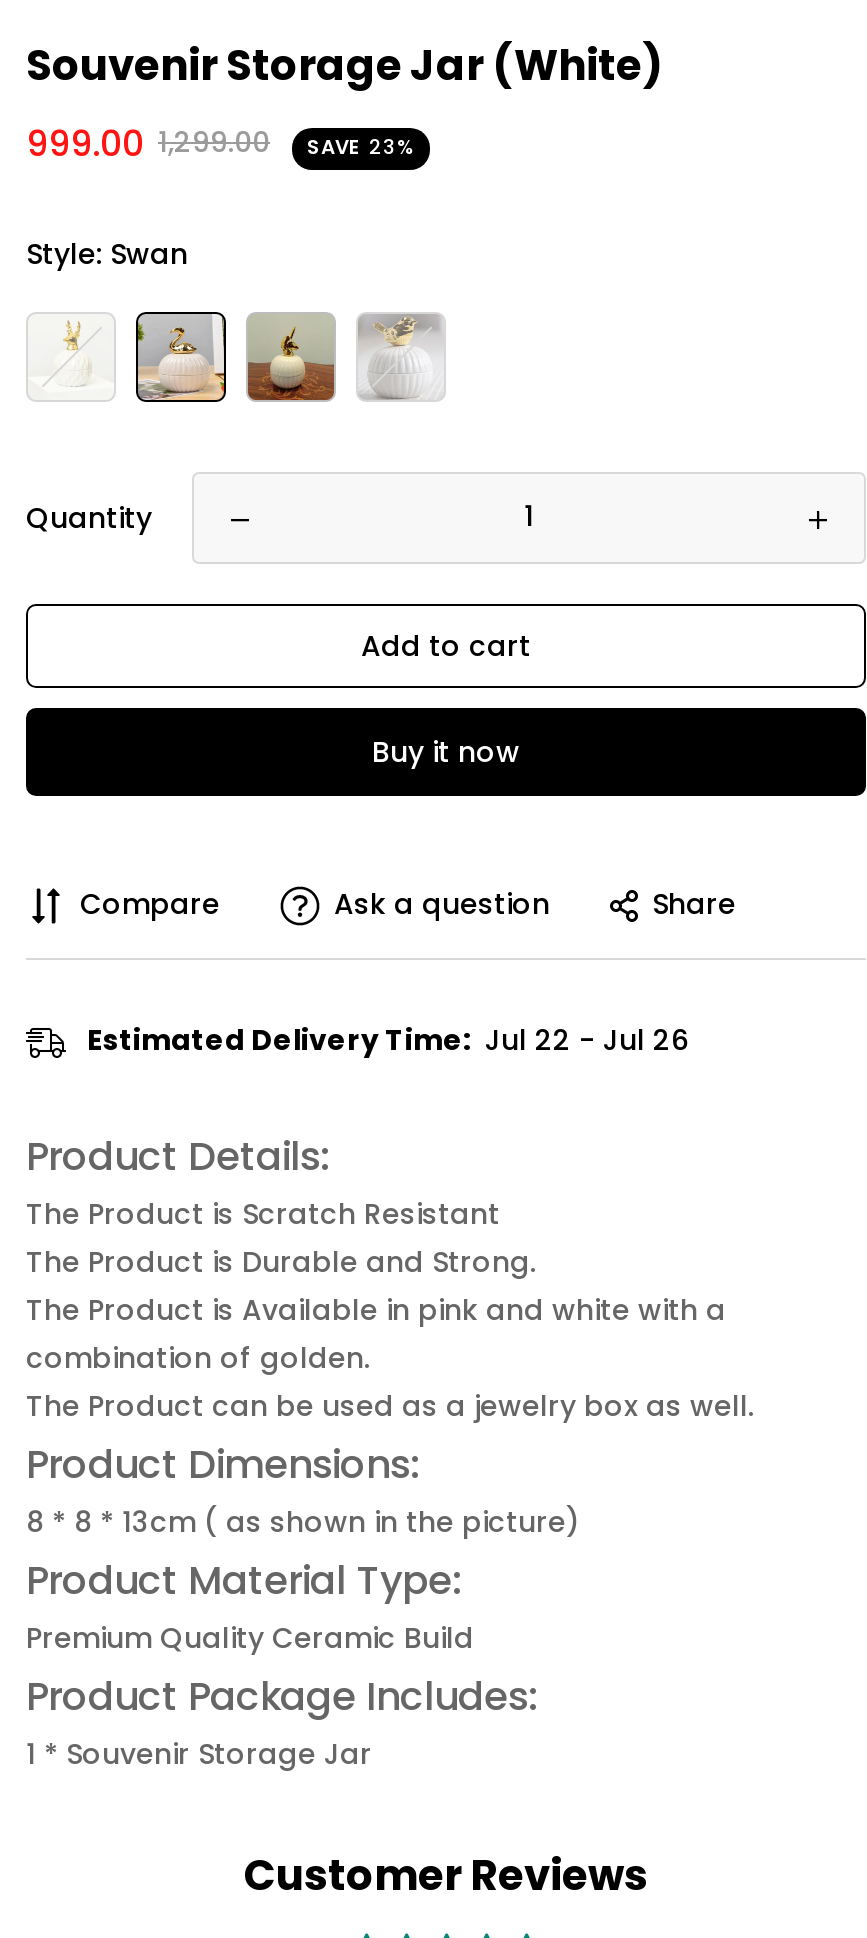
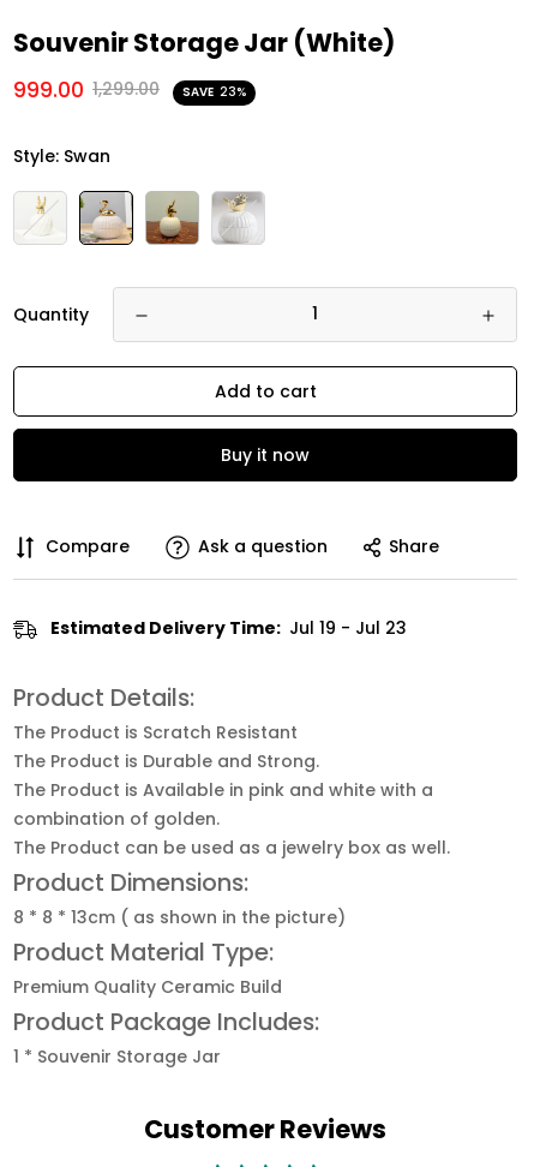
- Estimated Delivery Time: Jul 22 - Jul 26
+ Estimated Delivery Time: Jul 19 - Jul 23
